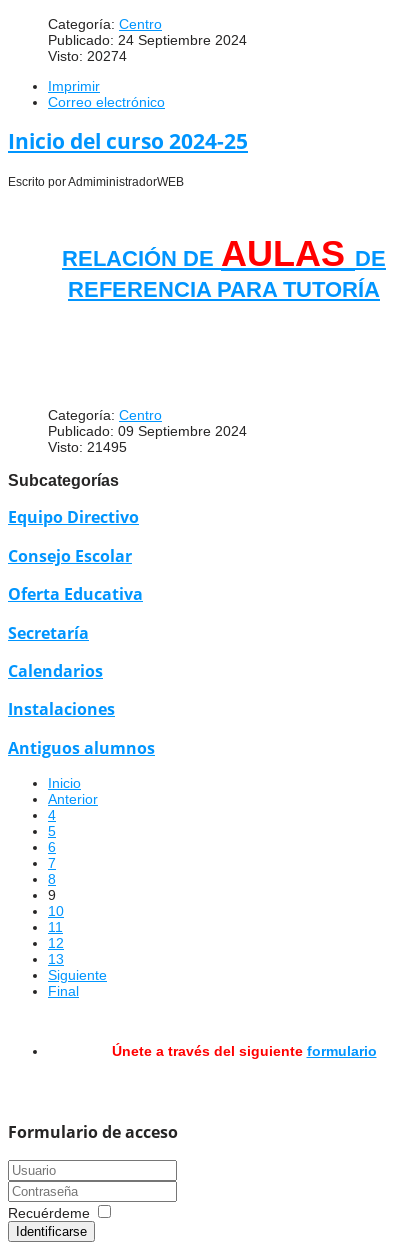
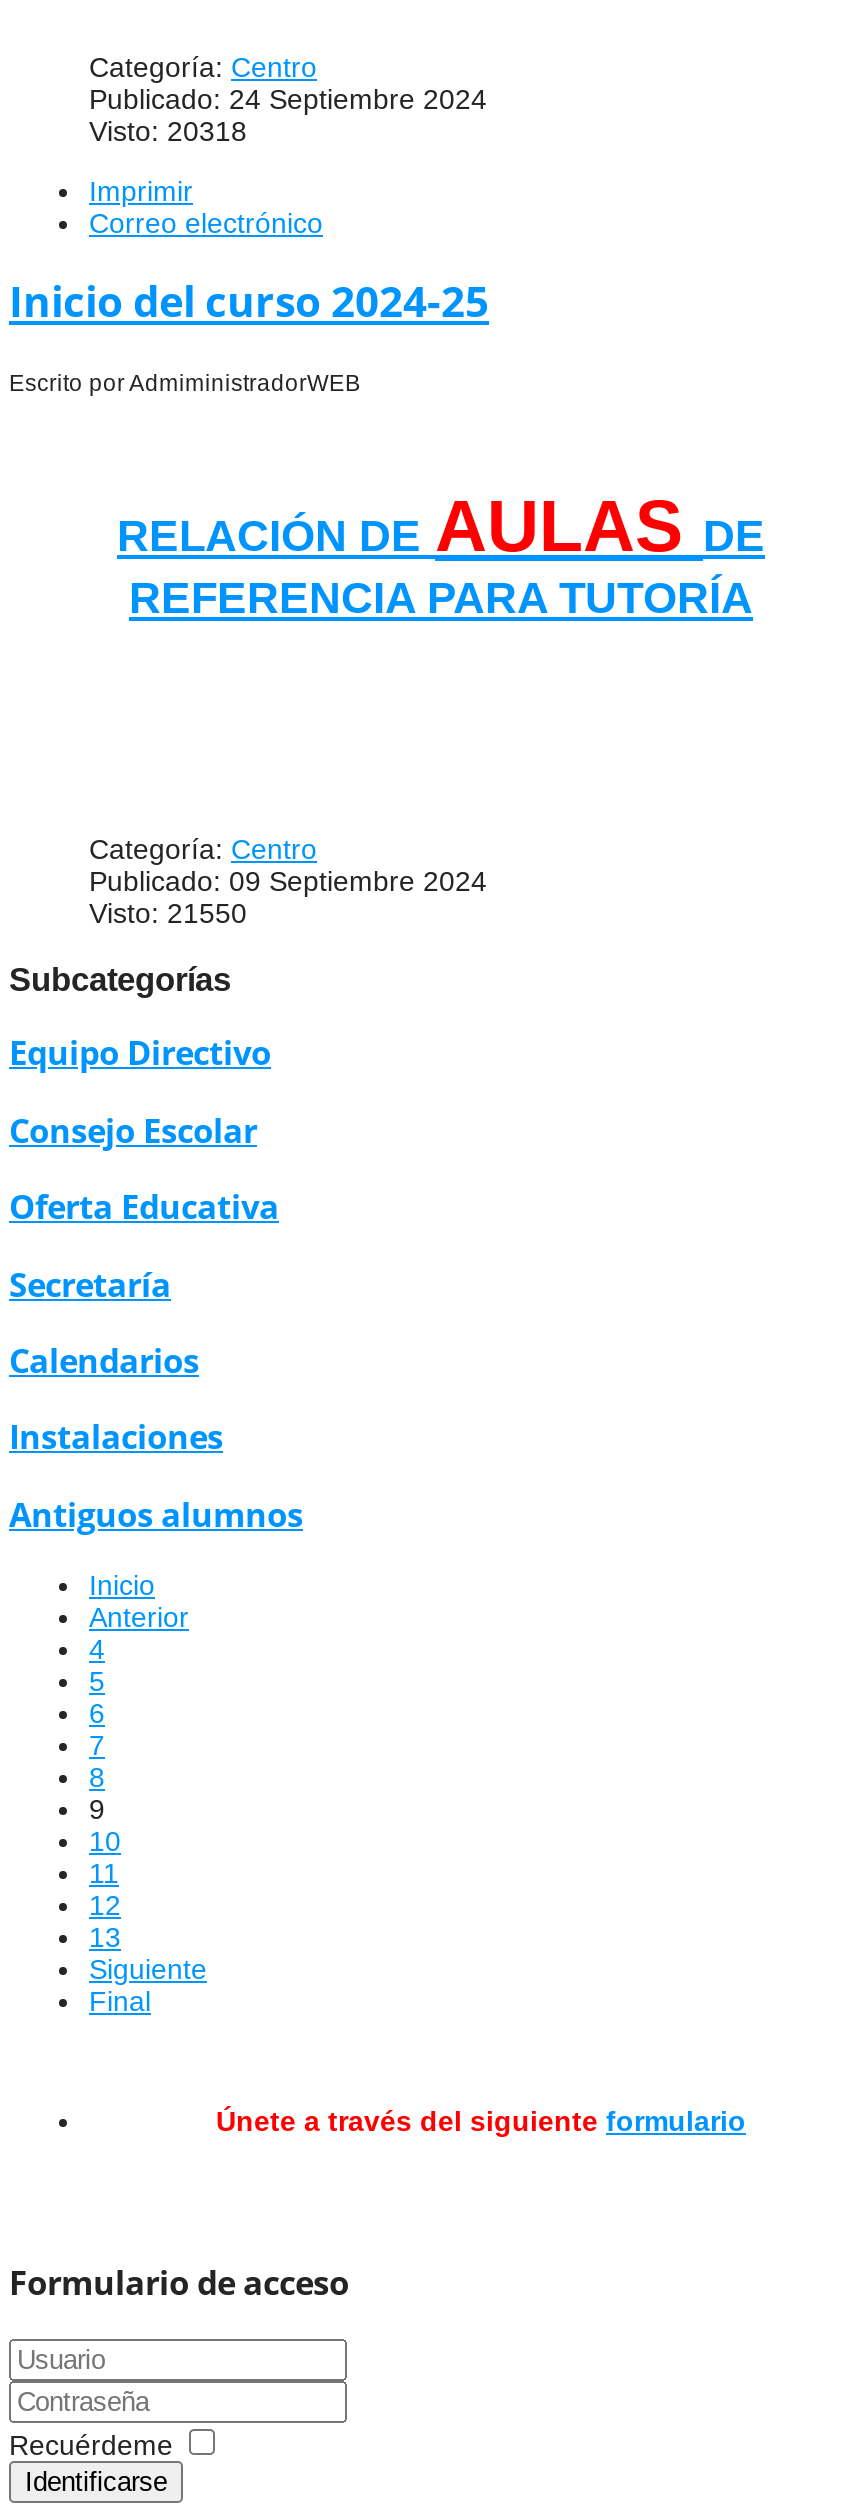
- Visto: 20274
+ Visto: 20318

- Visto: 21495
+ Visto: 21550
